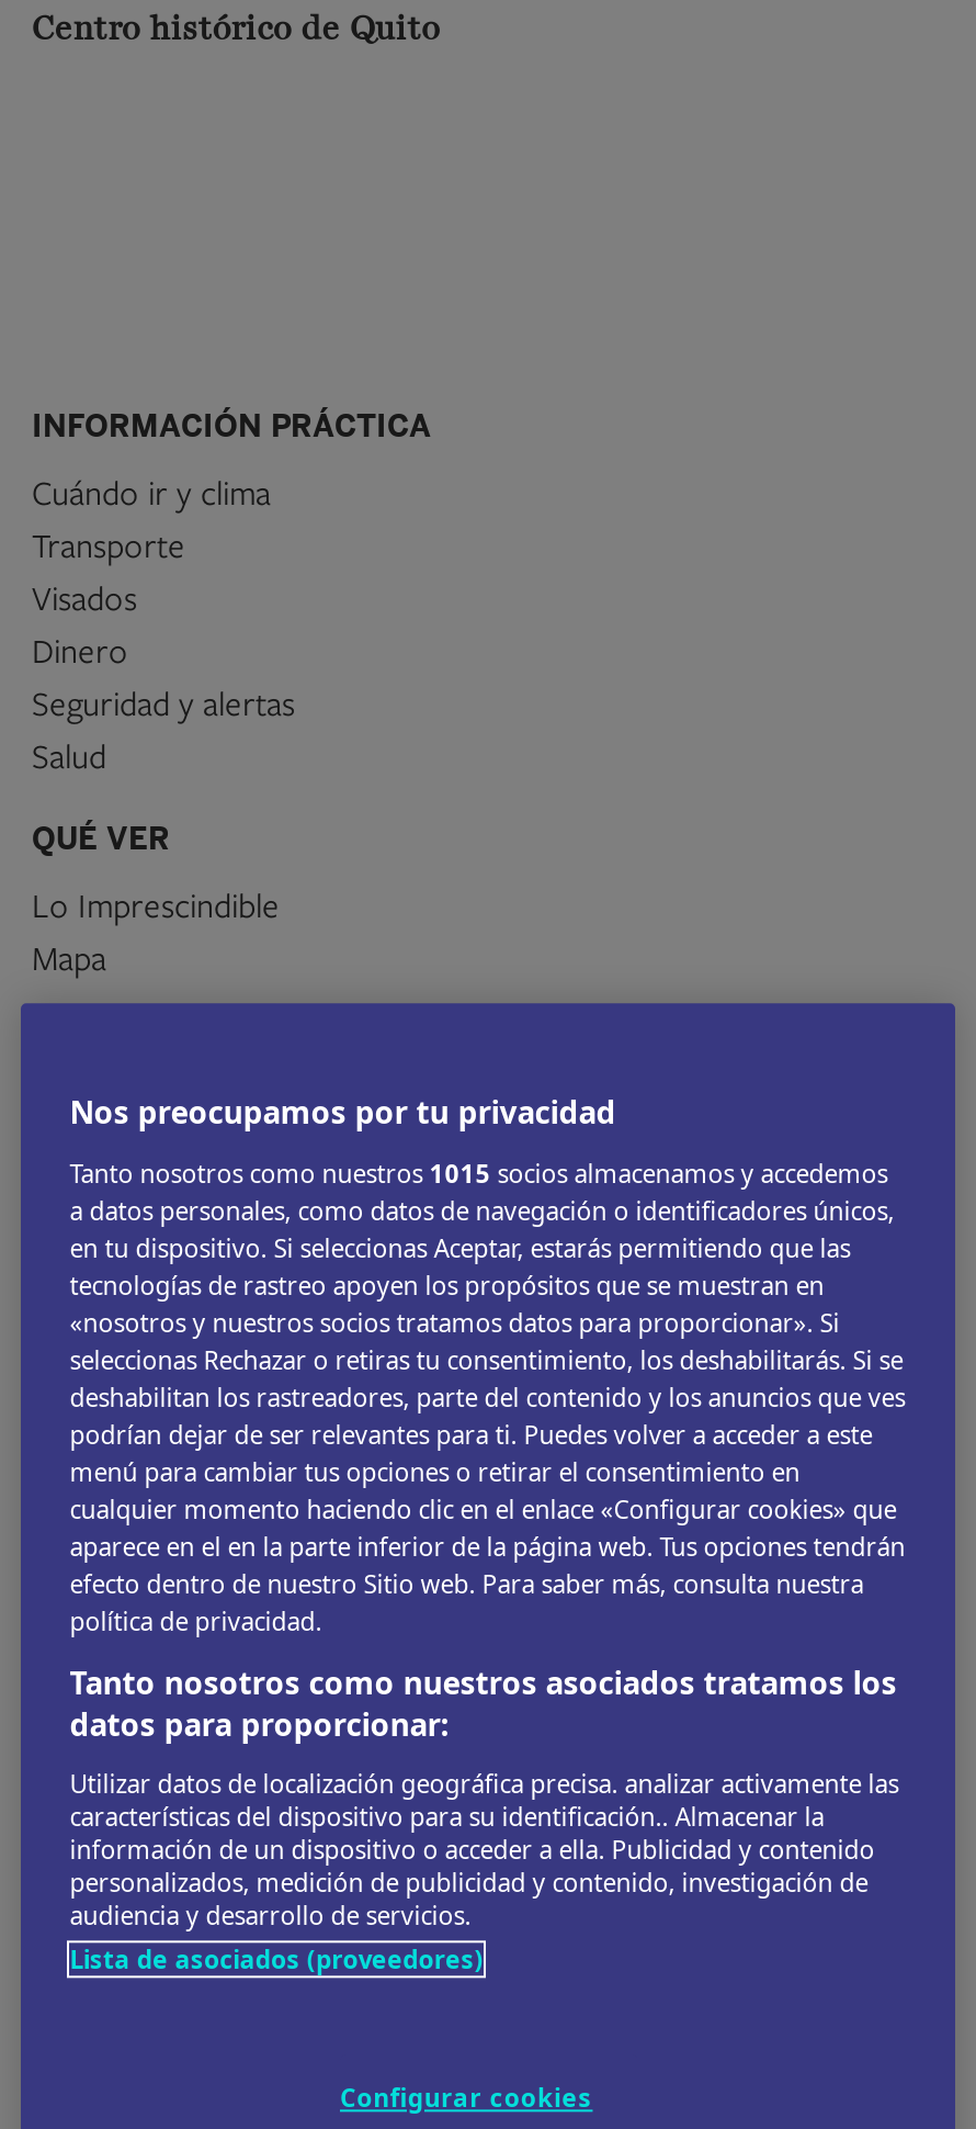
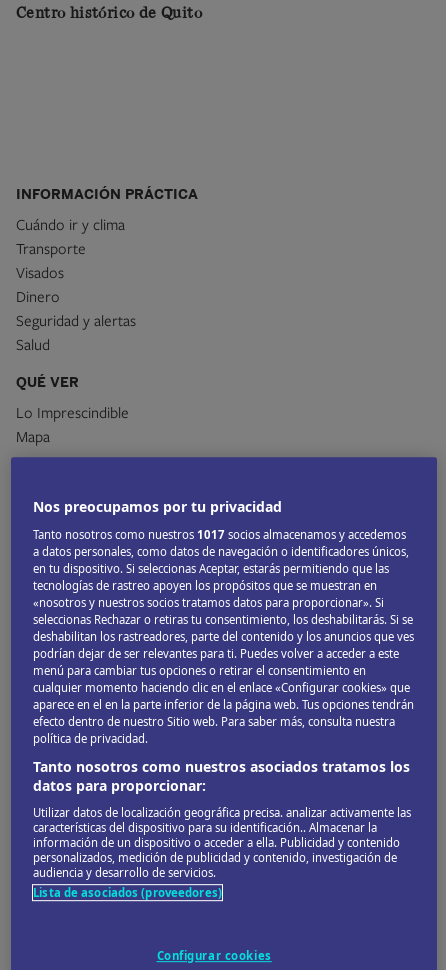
- Tanto nosotros como nuestros 1015 socios almacenamos y accedemos
+ Tanto nosotros como nuestros 1017 socios almacenamos y accedemos
